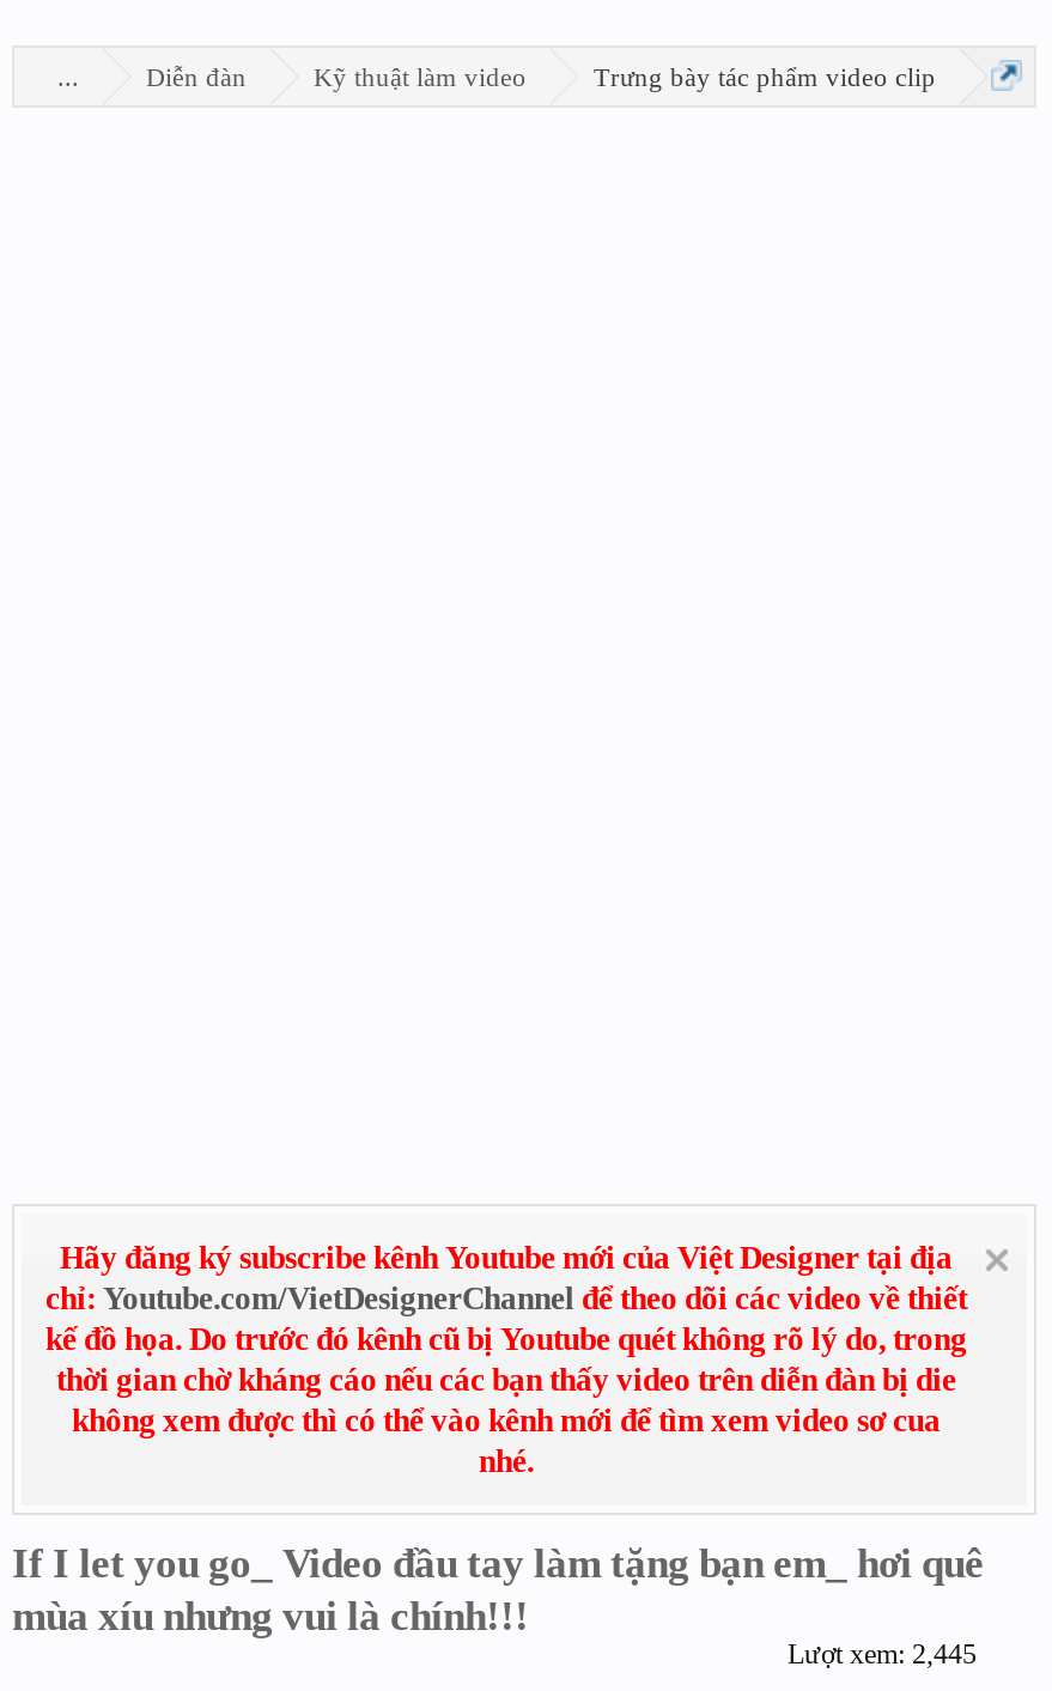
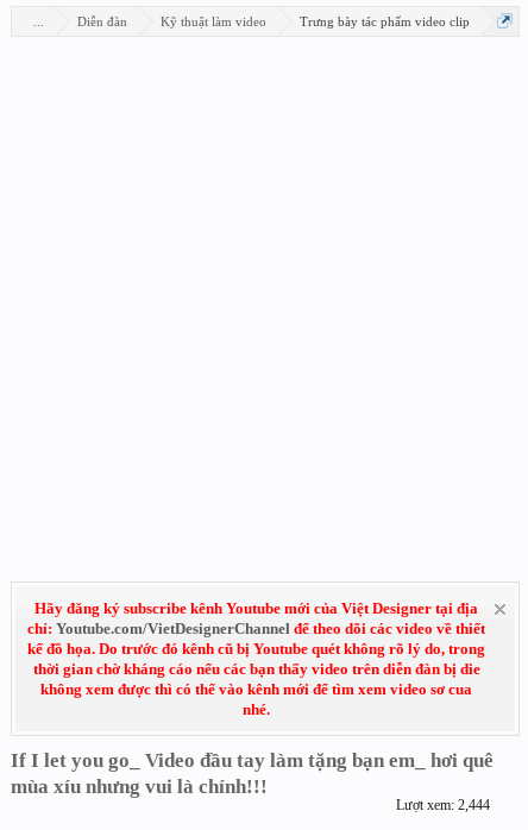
- Lượt xem: 2,445
+ Lượt xem: 2,444
